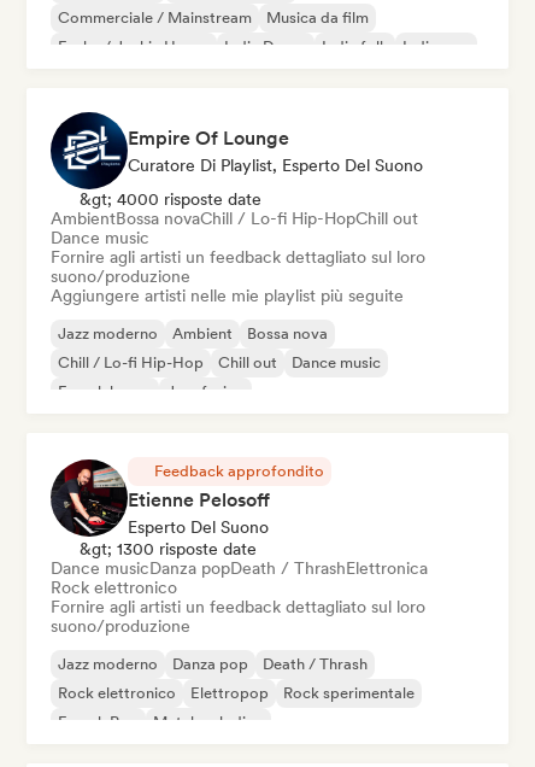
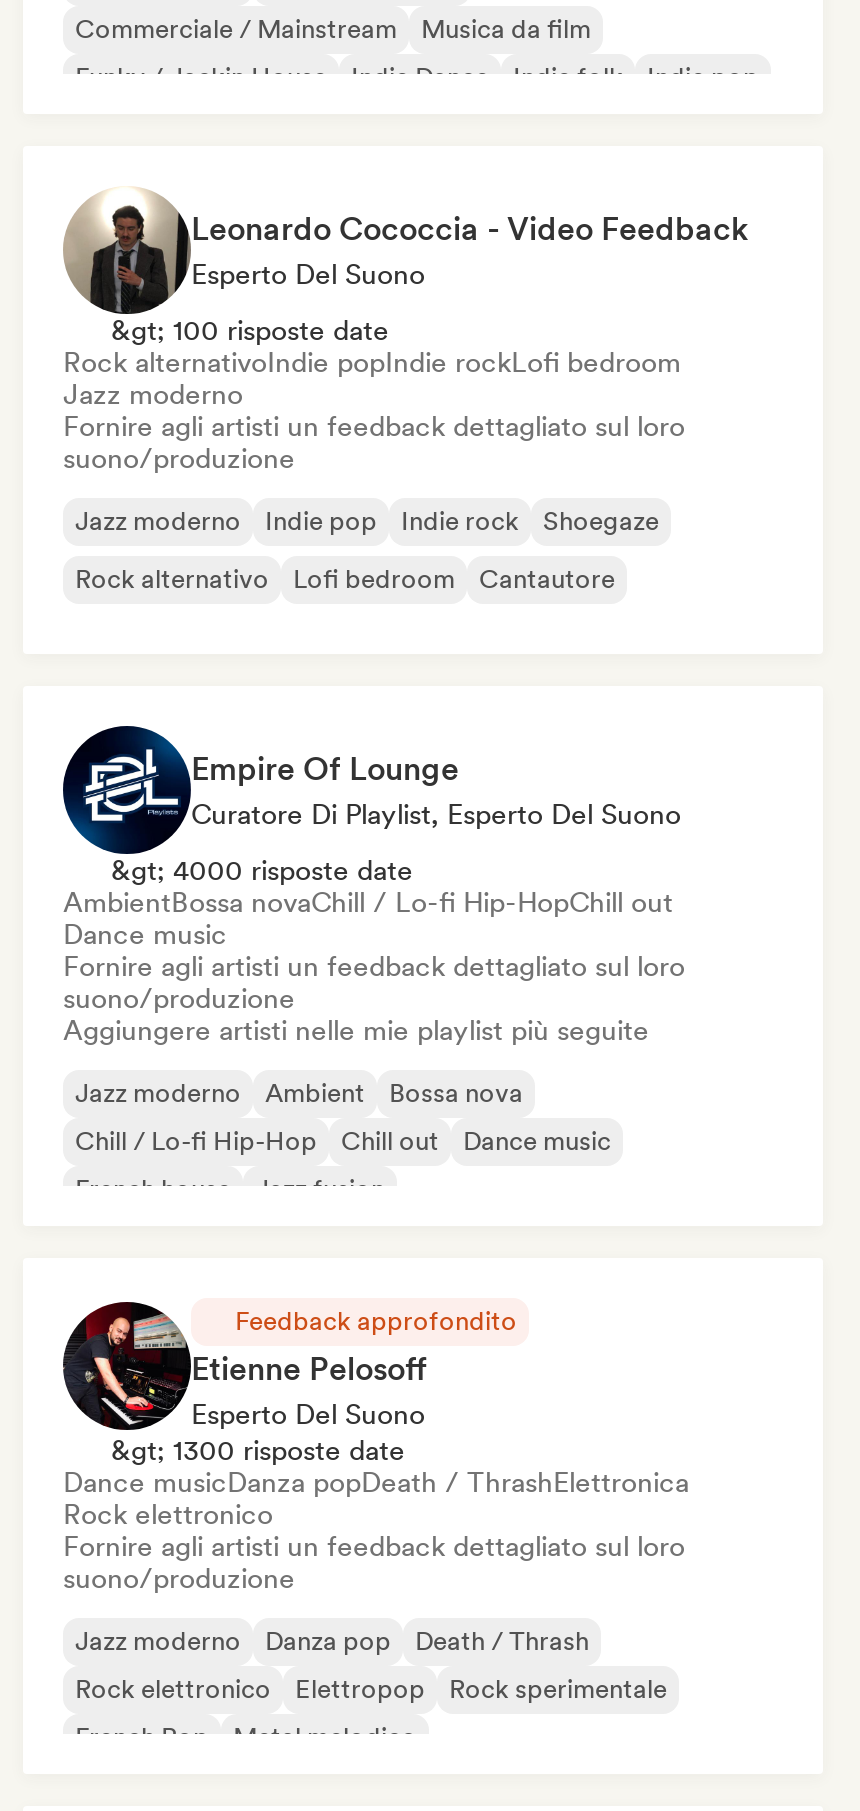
+ [image]
+ Leonardo Cococcia - Video Feedback
+ Esperto Del Suono
+ &gt; 100 risposte date
+ Rock alternativoIndie popIndie rockLofi bedroom
+ Jazz moderno
+ Fornire agli artisti un feedback dettagliato sul loro
+ suono/produzione
+ Jazz moderno
+ Indie pop
+ Indie rock
+ Shoegaze
+ Rock alternativo
+ Lofi bedroom
+ Cantautore
